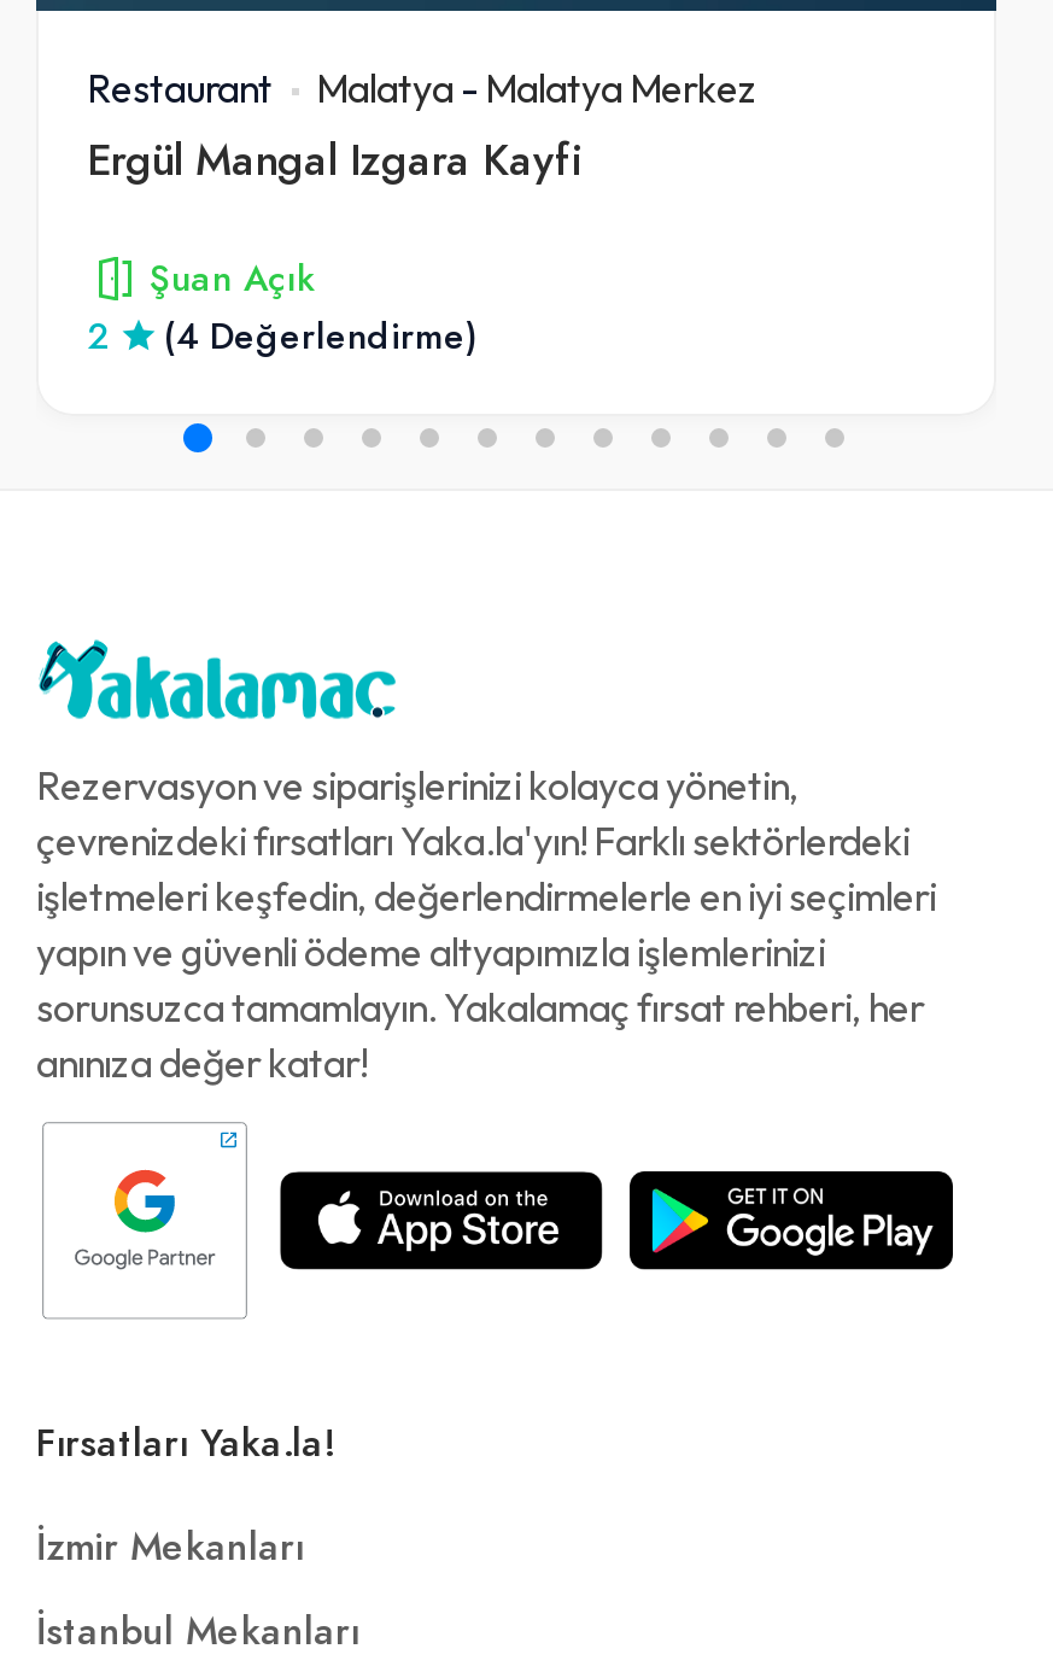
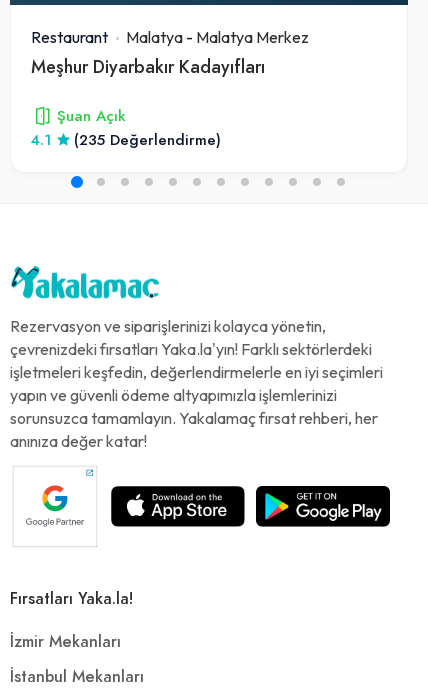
- Ergül Mangal Izgara Kayfi
+ Meşhur Diyarbakır Kadayıfları

- 2
+ 4.1

- (4 Değerlendirme)
+ (235 Değerlendirme)
